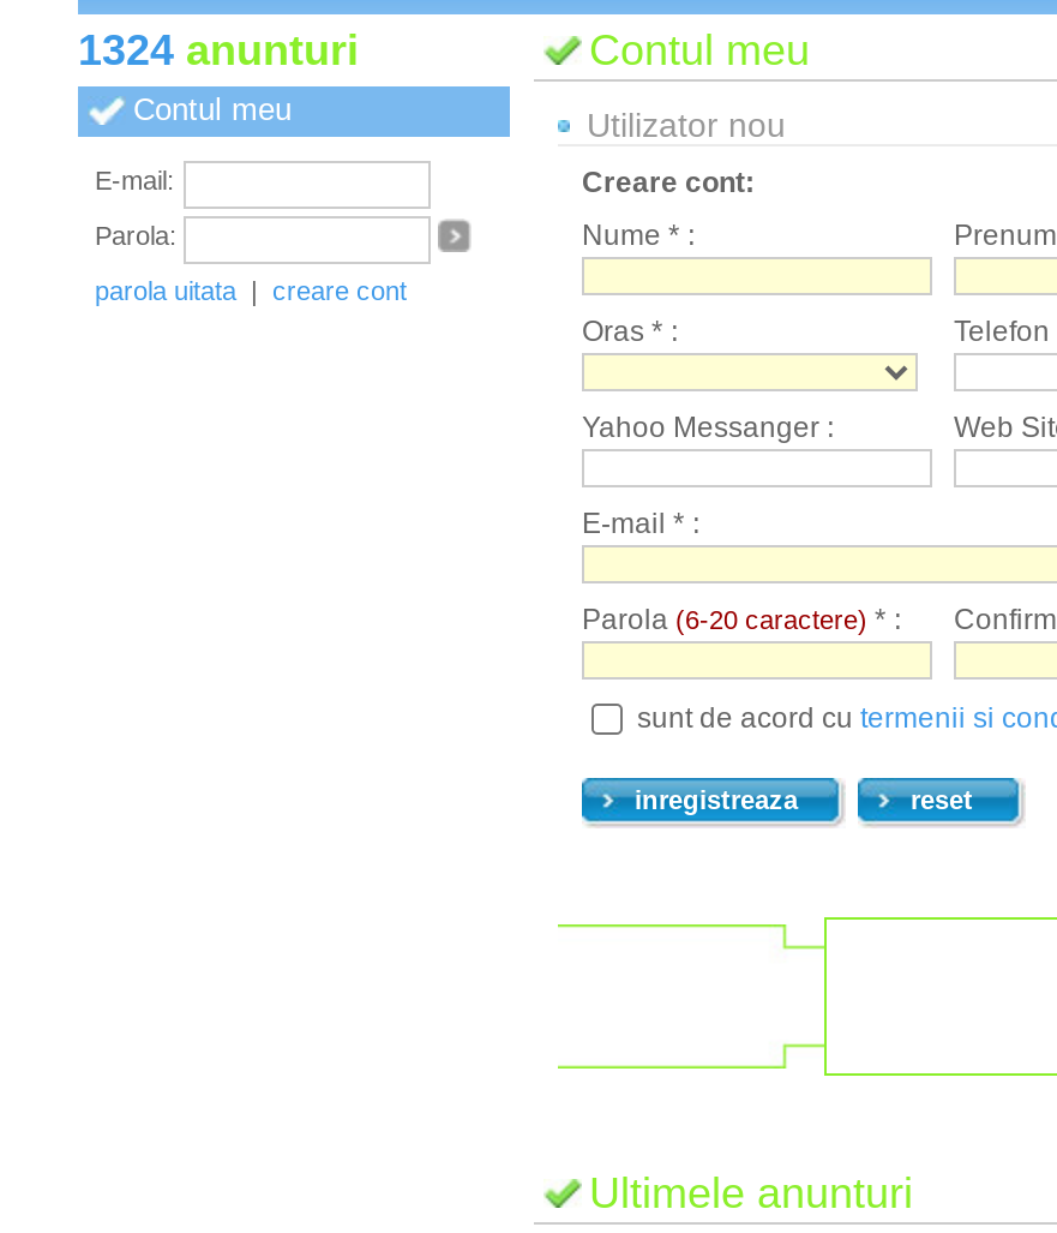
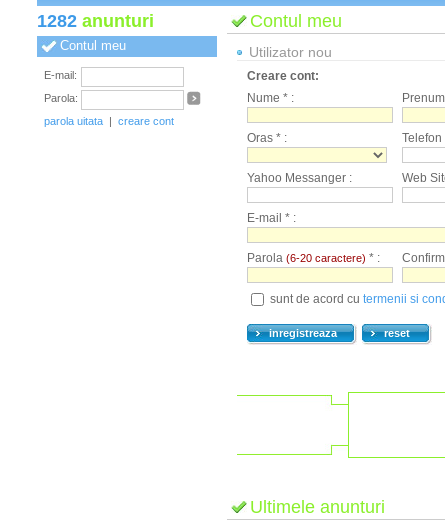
- 1324 anunturi
+ 1282 anunturi
